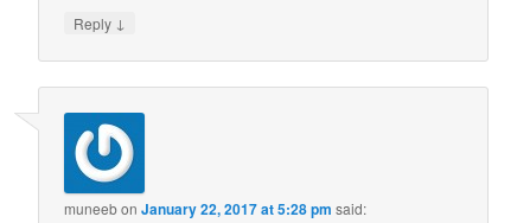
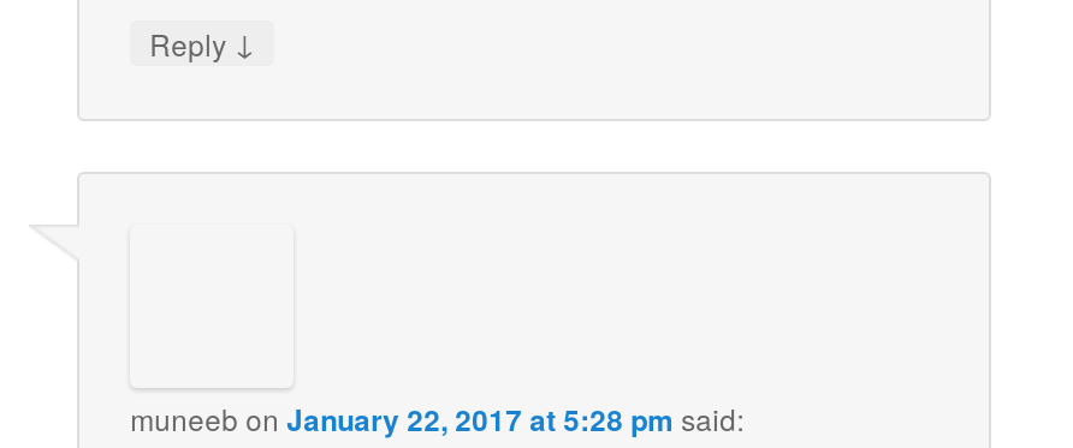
- [image]
